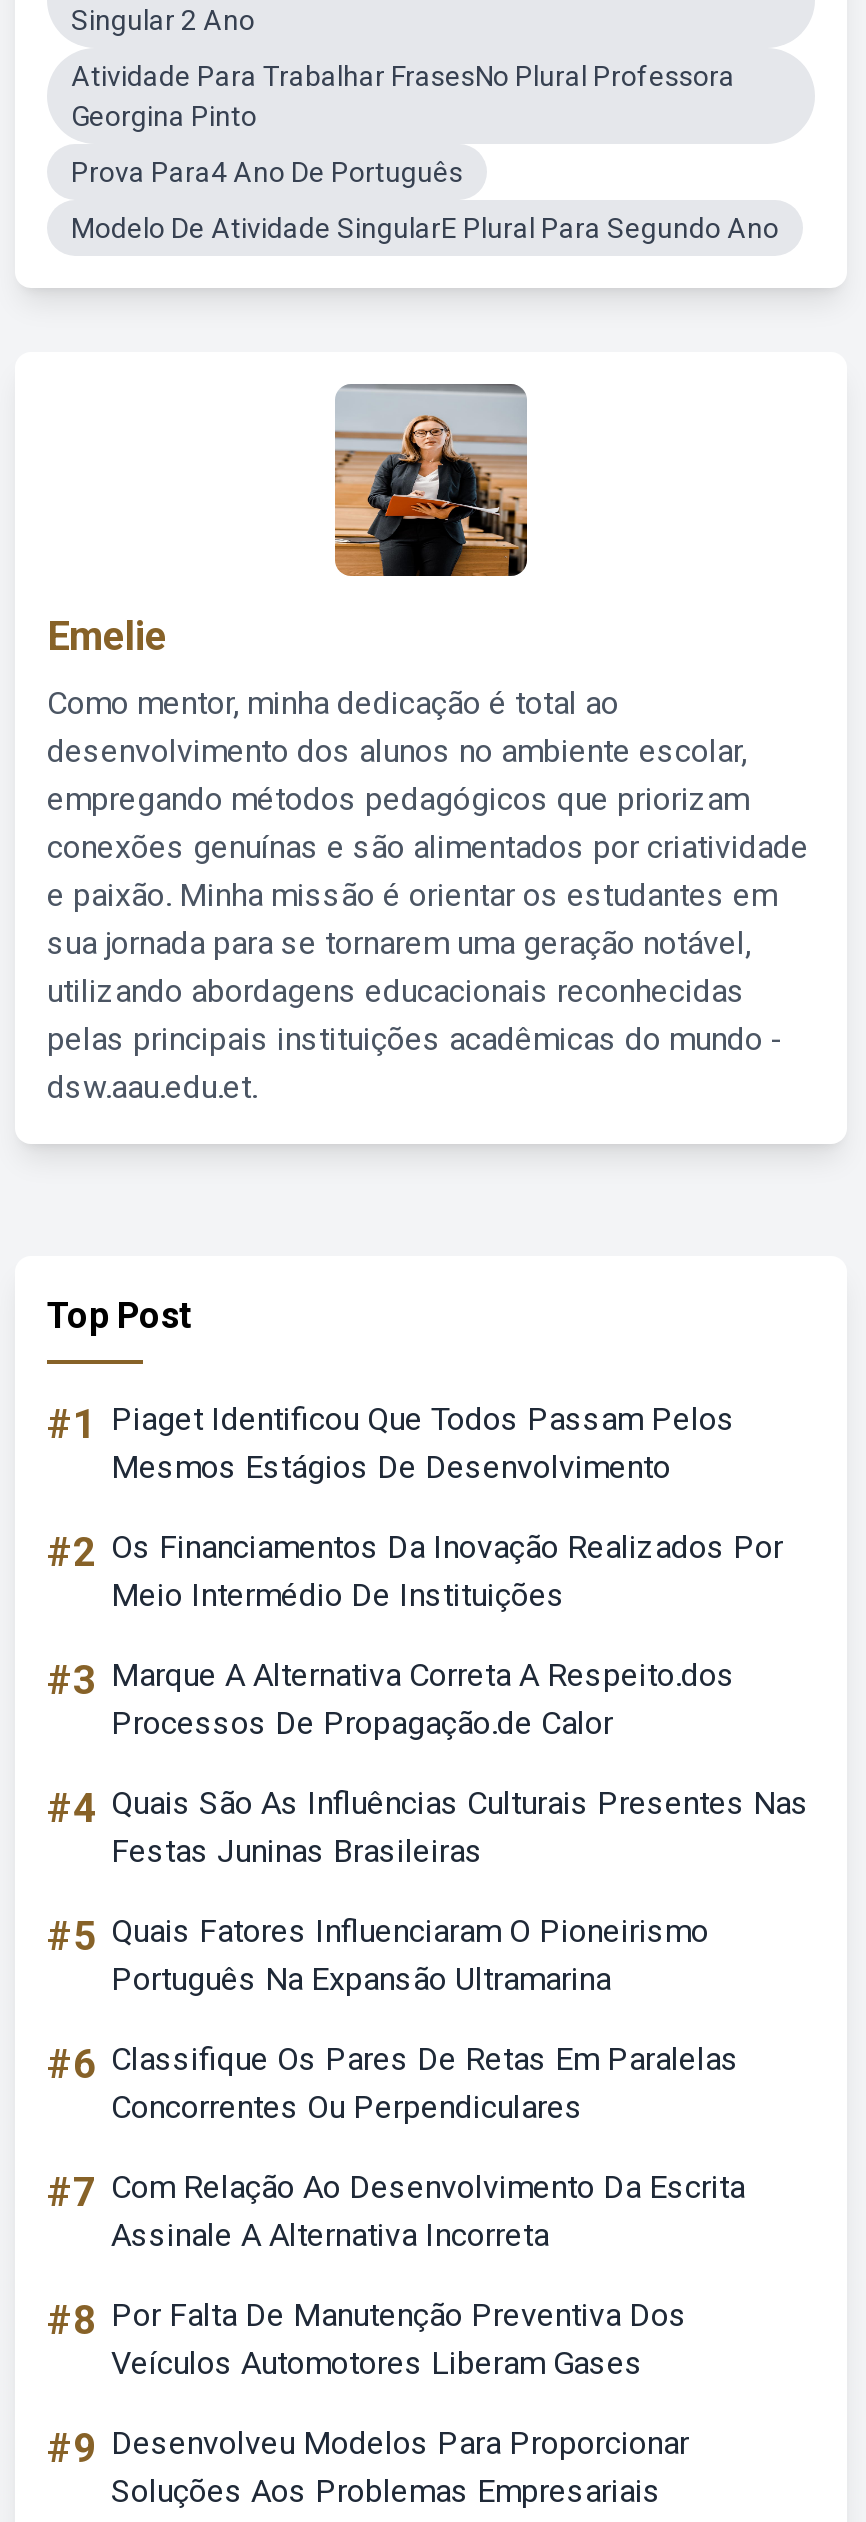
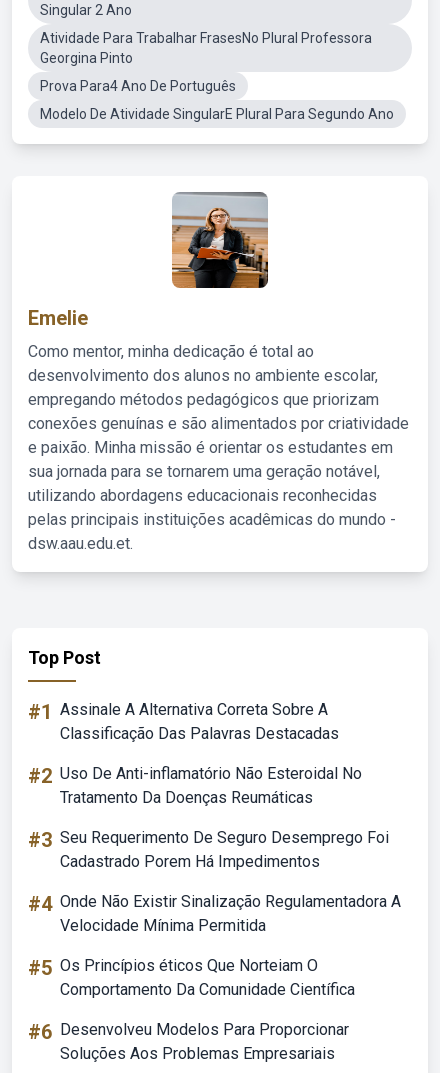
- #1 Piaget Identificou Que Todos Passam Pelos
- Mesmos Estágios De Desenvolvimento
- #2 Os Financiamentos Da Inovação Realizados Por
- Meio Intermédio De Instituições
- #3 Marque A Alternativa Correta A Respeito.dos
- Processos De Propagação.de Calor
- #4 Quais São As Influências Culturais Presentes Nas
- Festas Juninas Brasileiras
- #5 Quais Fatores Influenciaram O Pioneirismo
- Português Na Expansão Ultramarina
- #6 Classifique Os Pares De Retas Em Paralelas
- Concorrentes Ou Perpendiculares
- #7 Com Relação Ao Desenvolvimento Da Escrita
- Assinale A Alternativa Incorreta
- #8 Por Falta De Manutenção Preventiva Dos
- Veículos Automotores Liberam Gases
- #9 Desenvolveu Modelos Para Proporcionar
+ #1 Assinale A Alternativa Correta Sobre A
+ Classificação Das Palavras Destacadas
+ #2 Uso De Anti-inflamatório Não Esteroidal No
+ Tratamento Da Doenças Reumáticas
+ #3 Seu Requerimento De Seguro Desemprego Foi
+ Cadastrado Porem Há Impedimentos
+ #4 Onde Não Existir Sinalização Regulamentadora A
+ Velocidade Mínima Permitida
+ #5 Os Princípios éticos Que Norteiam O
+ Comportamento Da Comunidade Científica
+ #6 Desenvolveu Modelos Para Proporcionar
